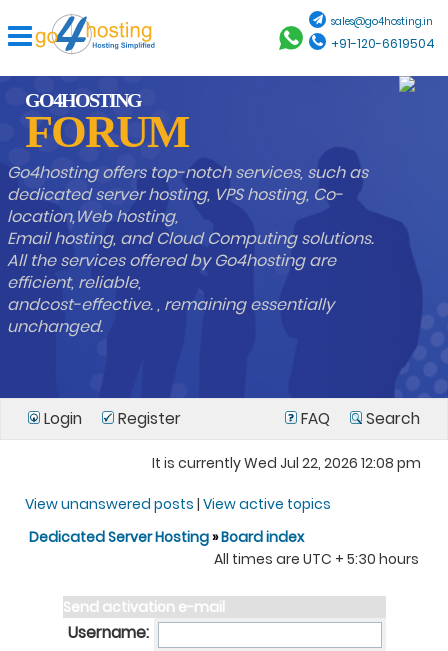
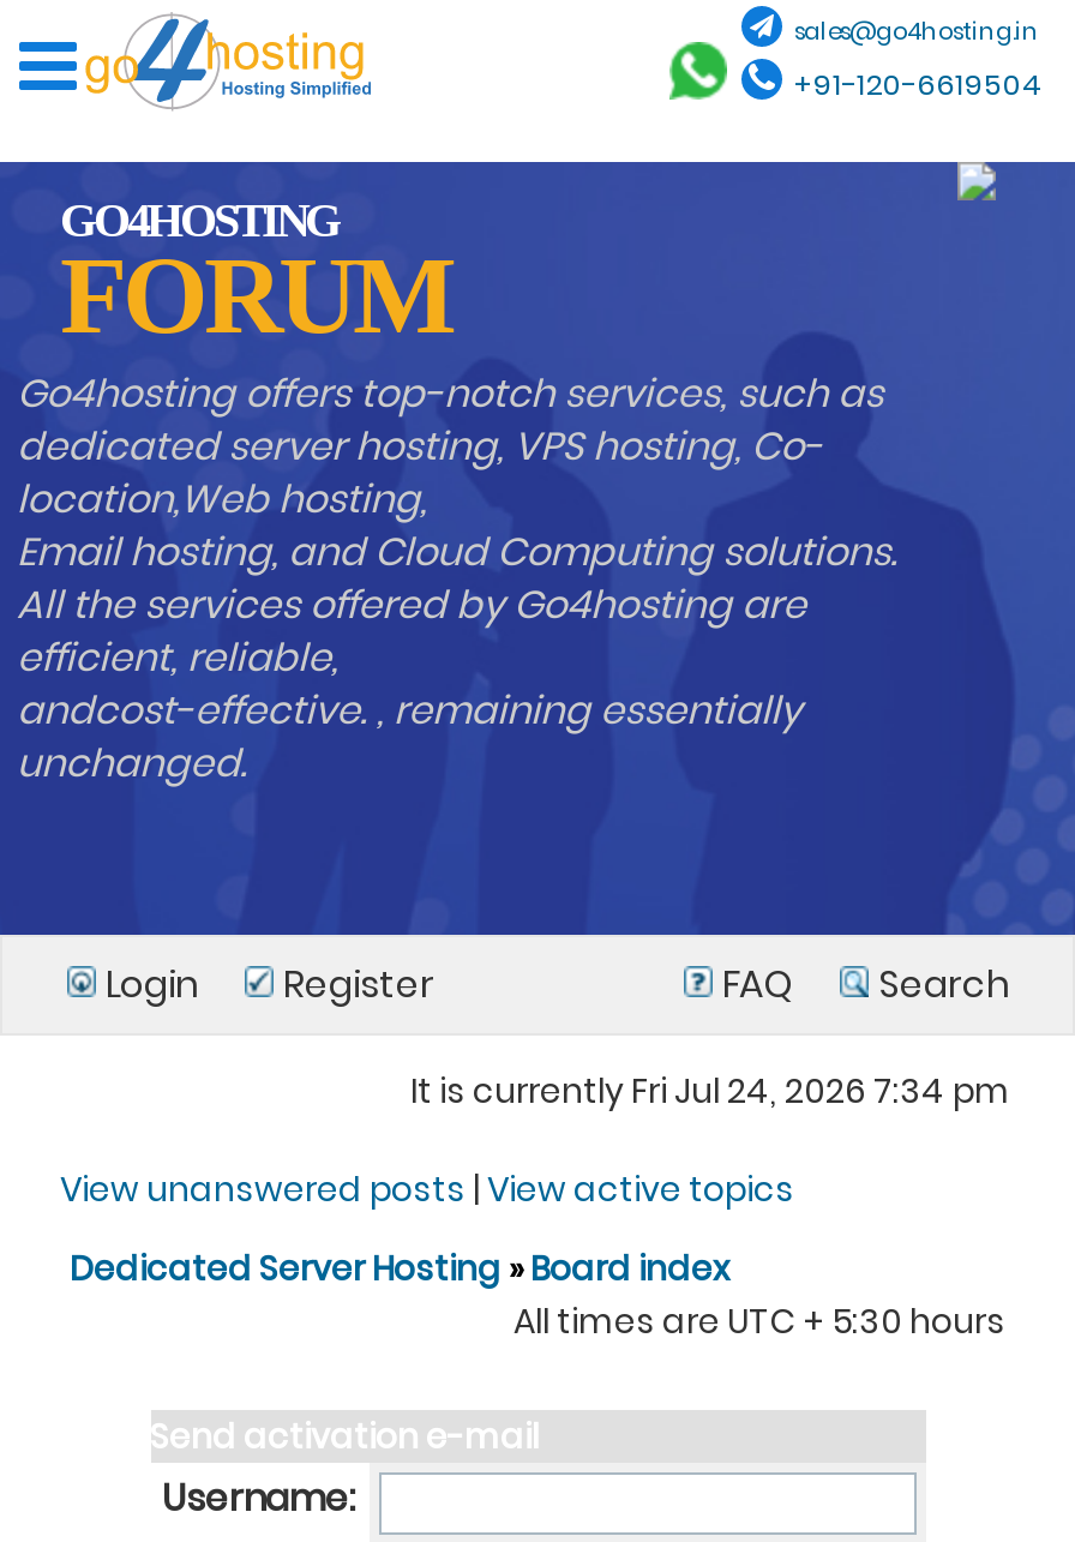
- It is currently Wed Jul 22, 2026 12:08 pm
+ It is currently Fri Jul 24, 2026 7:34 pm
